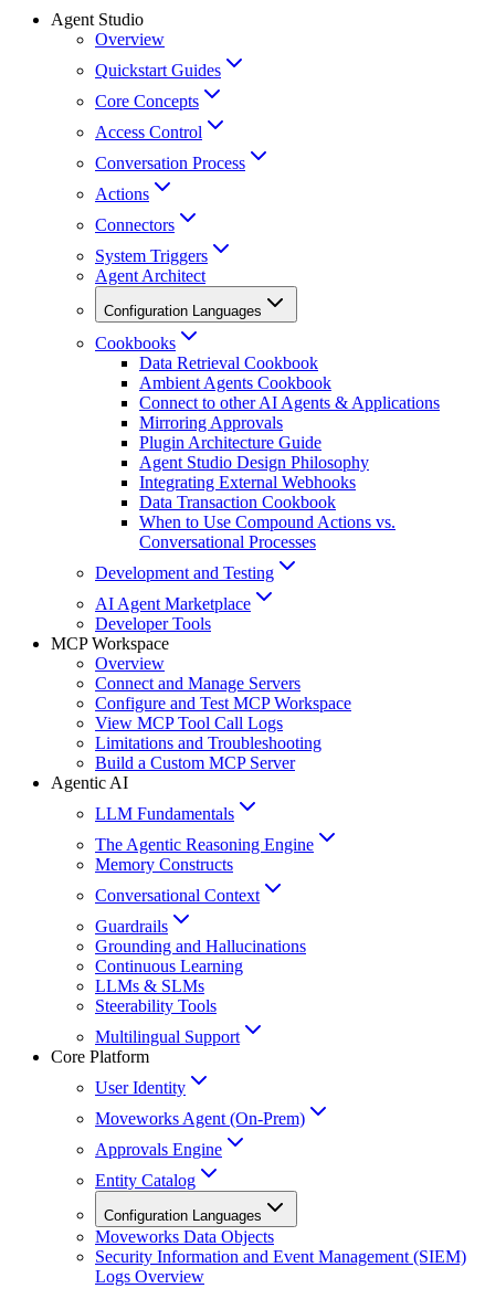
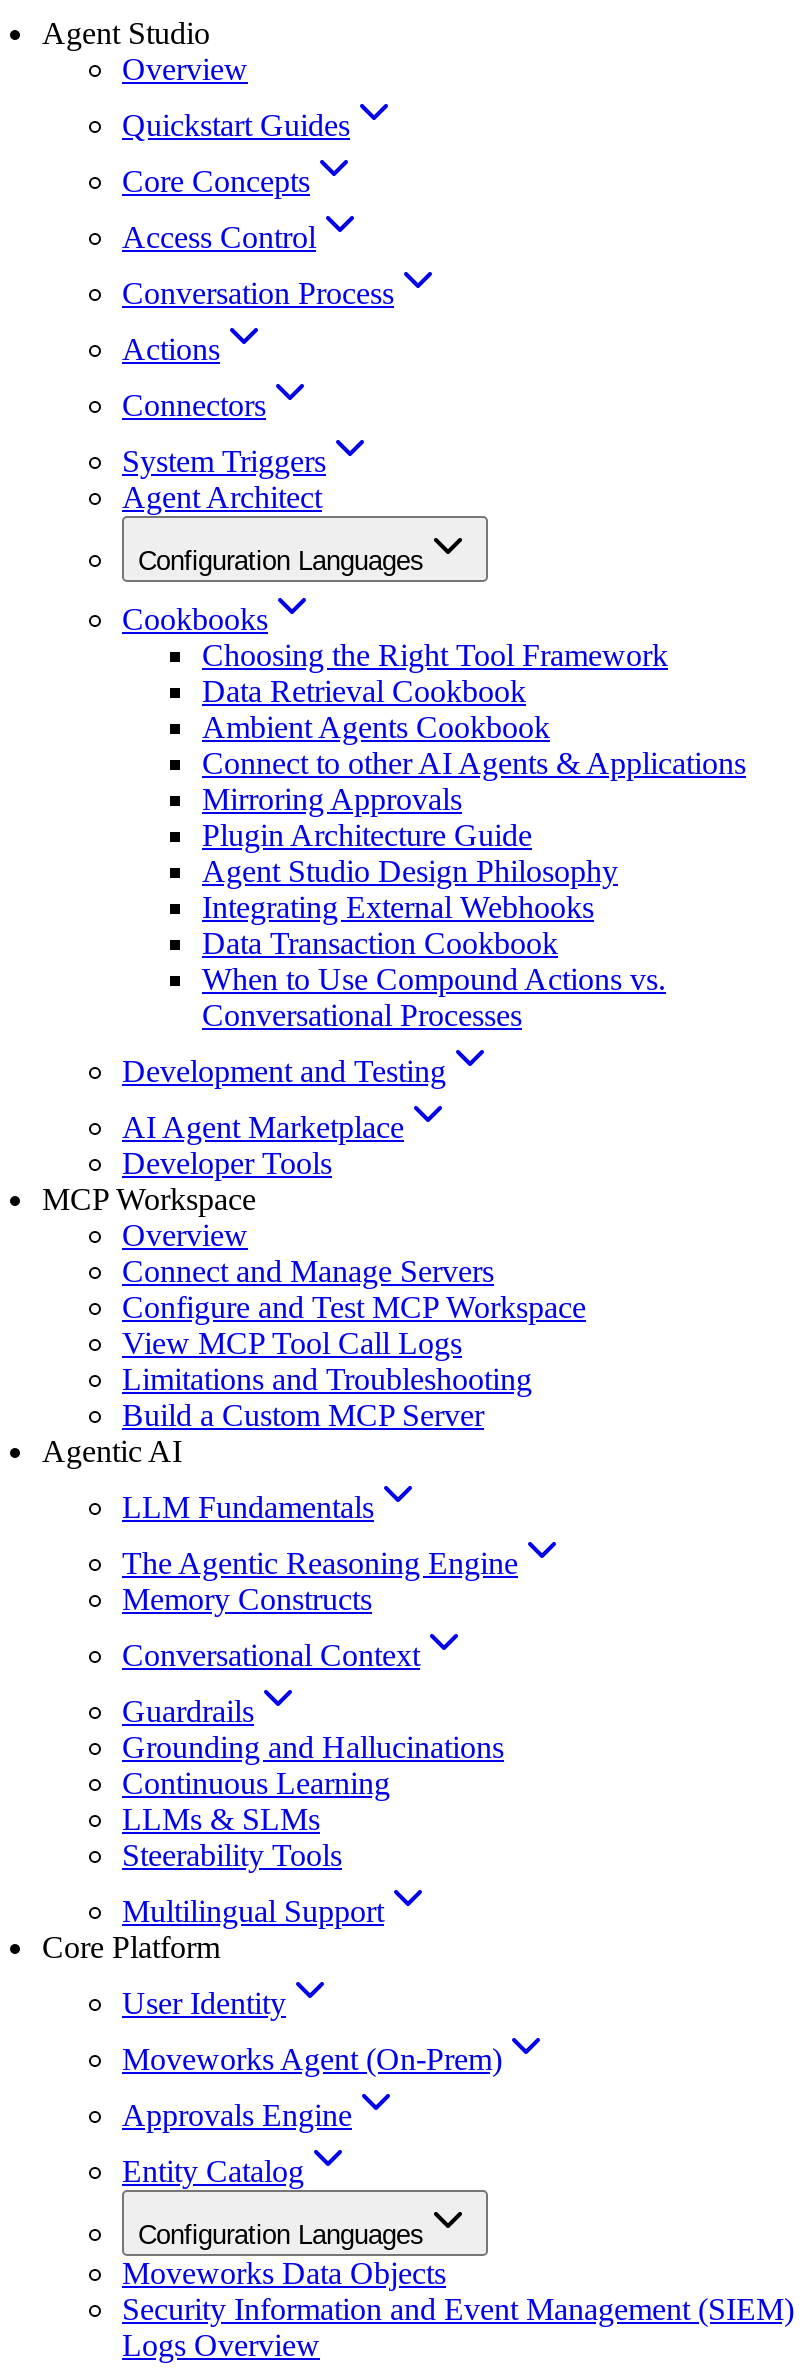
+ Choosing the Right Tool Framework
